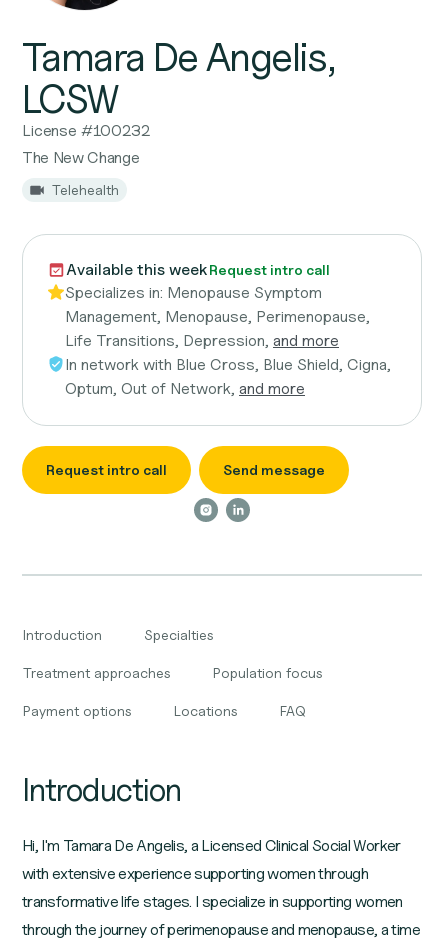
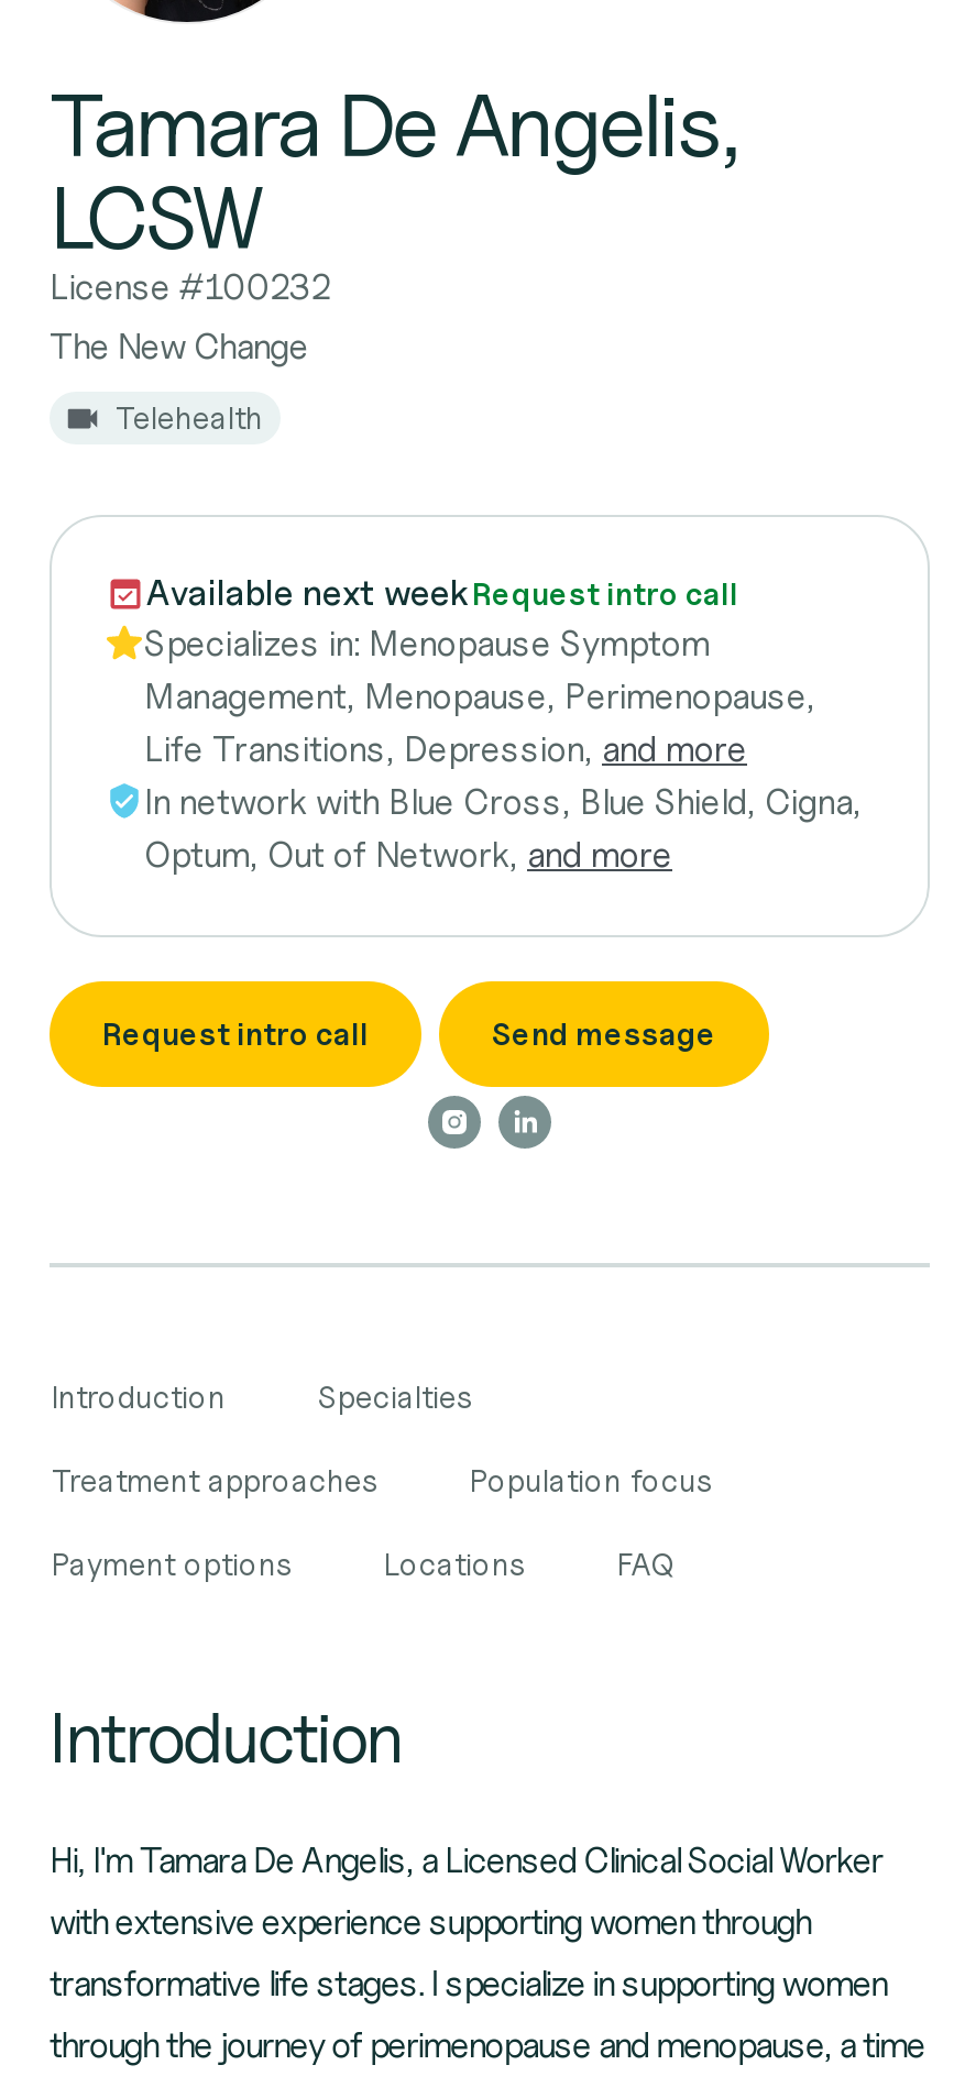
- Available this weekRequest intro call
+ Available next weekRequest intro call
